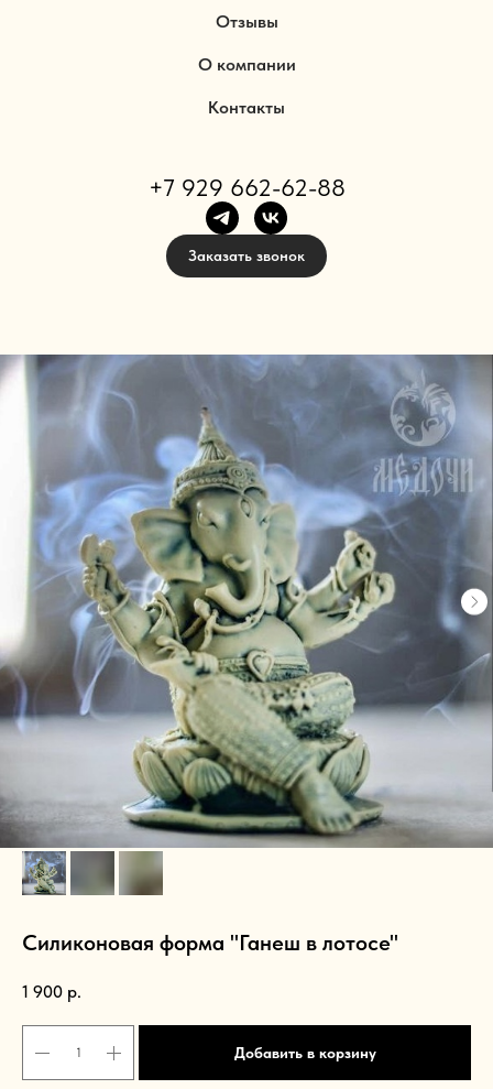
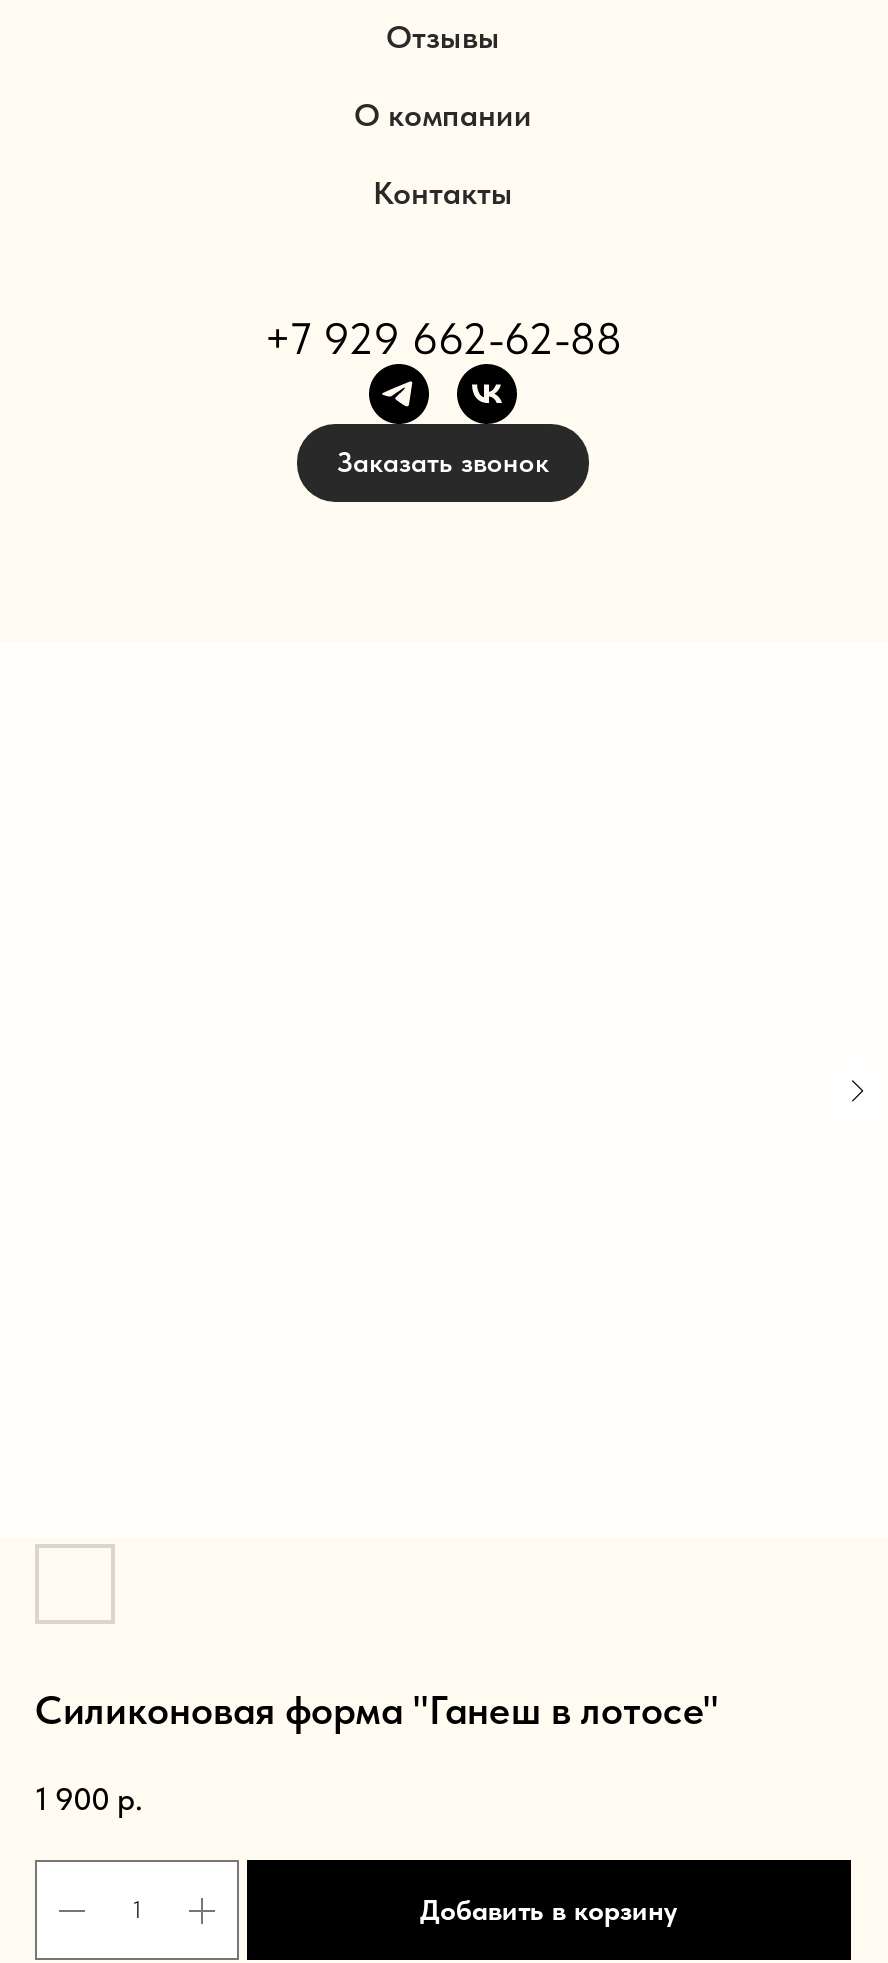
- [image]
